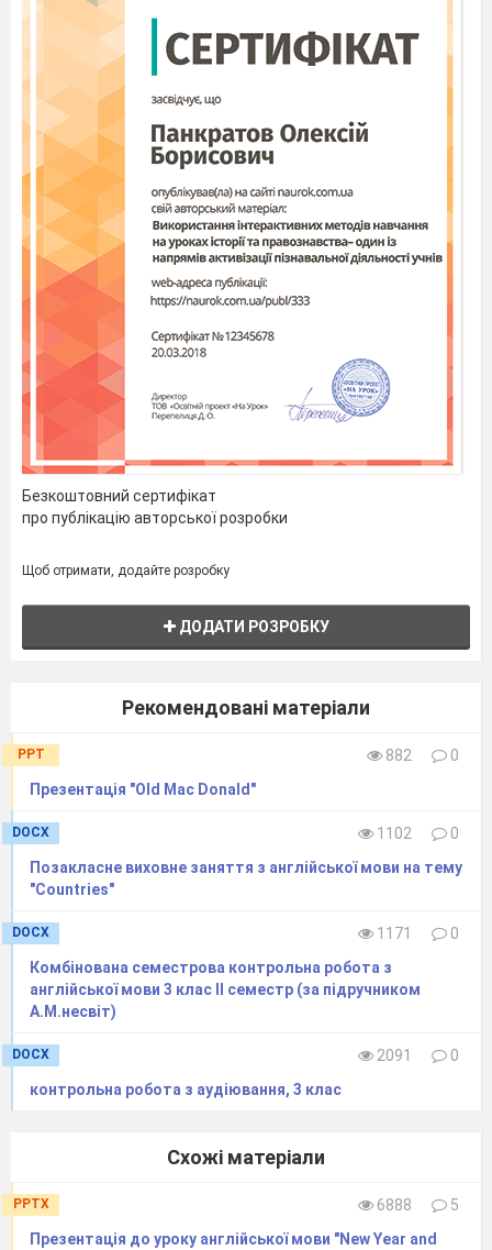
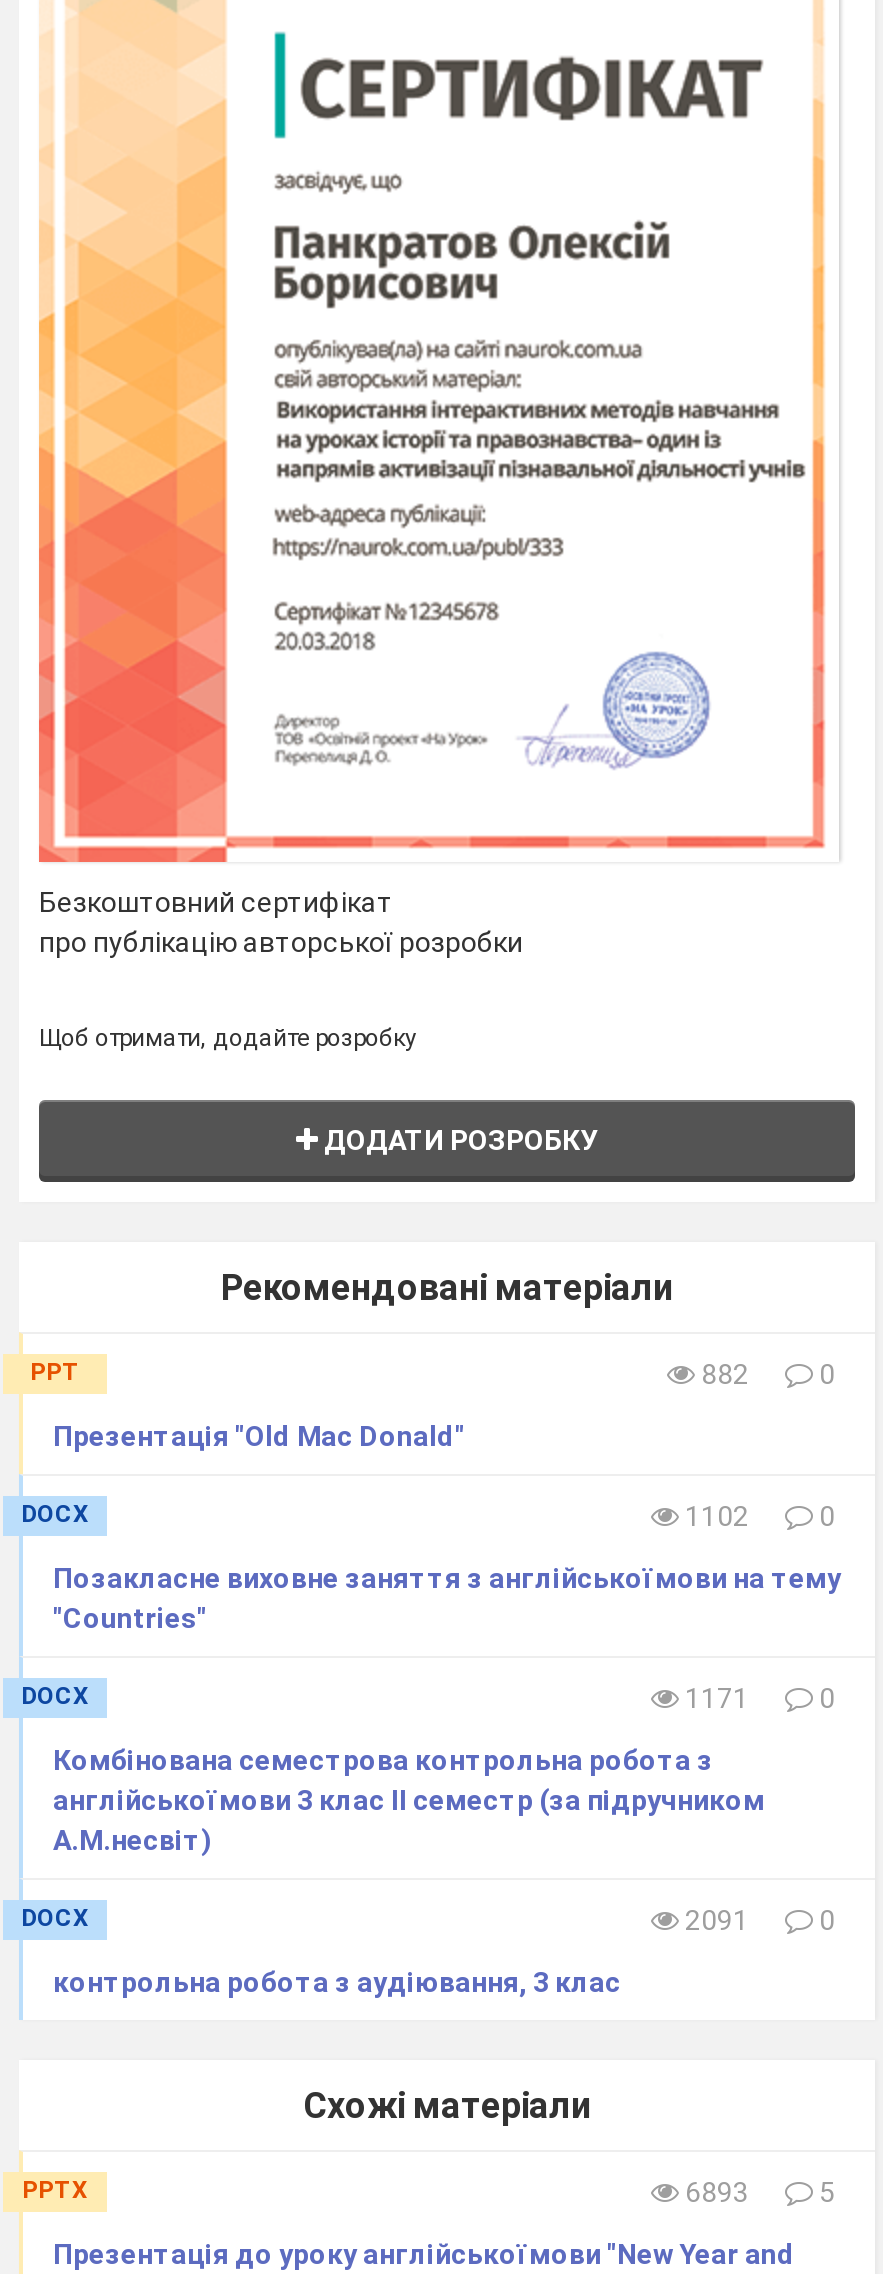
- 6888
+ 6893
